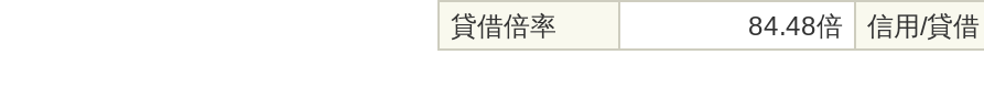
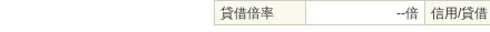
- 84.48倍
+ --倍
